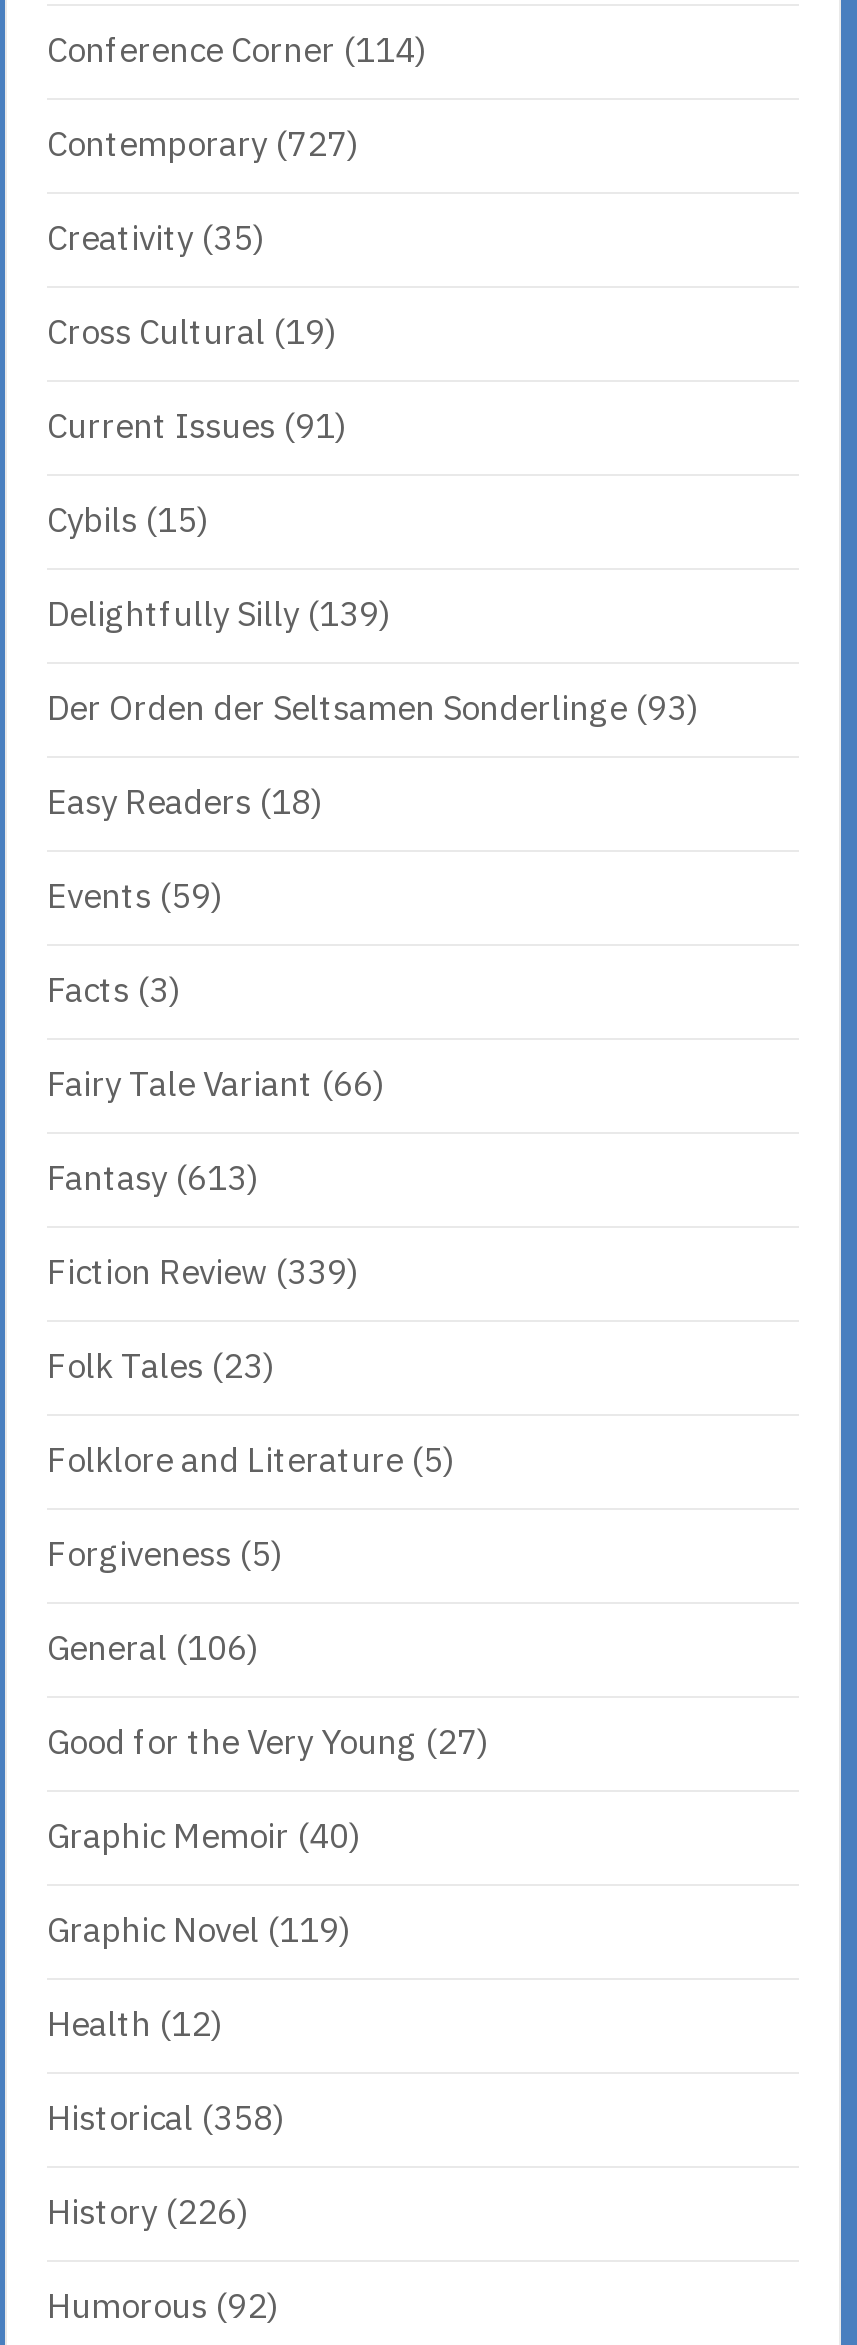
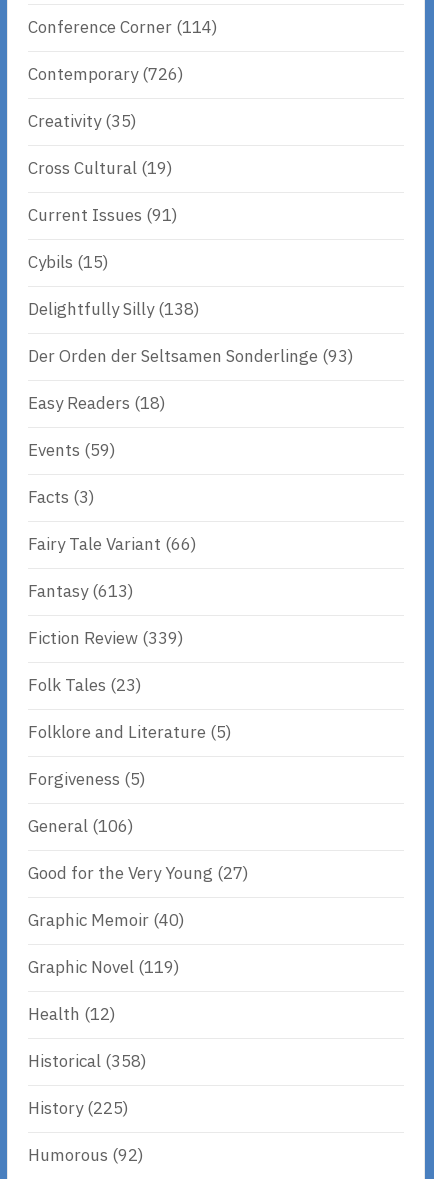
- Contemporary (727)
+ Contemporary (726)

- Delightfully Silly (139)
+ Delightfully Silly (138)

- History (226)
+ History (225)
